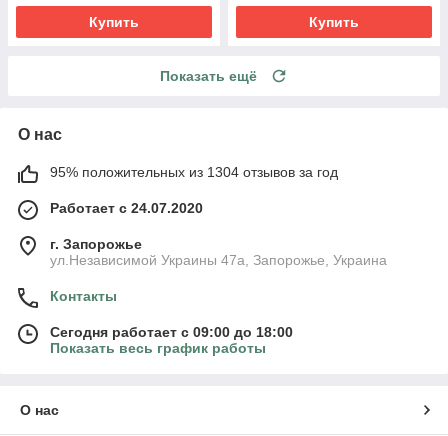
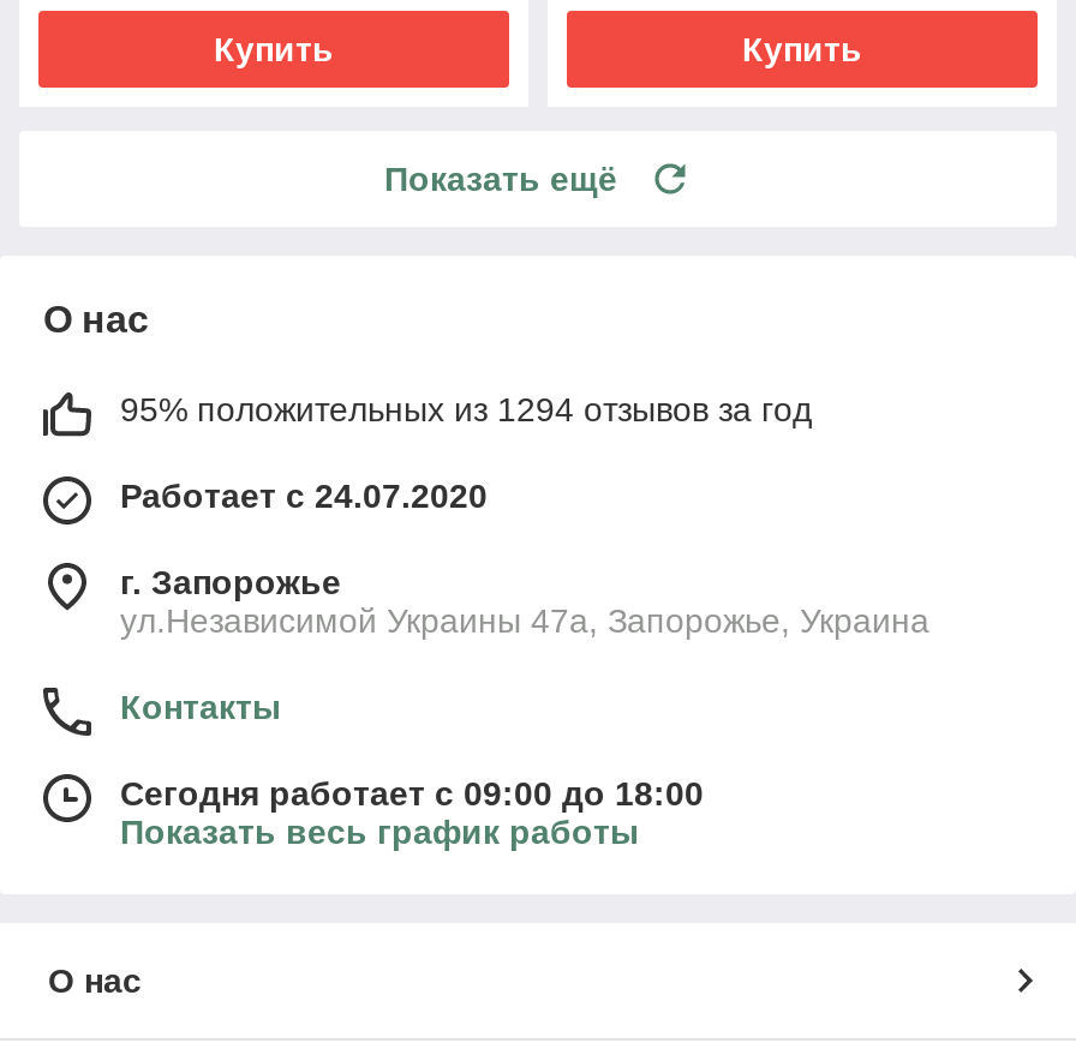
- 95% положительных из 1304 отзывов за год
+ 95% положительных из 1294 отзывов за год
